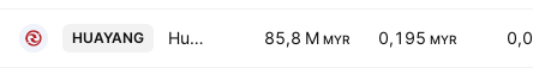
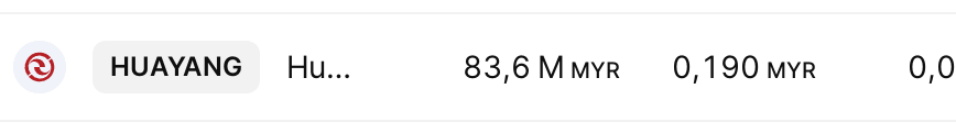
- 85,8 M MYR
+ 83,6 M MYR

- 0,195 MYR
+ 0,190 MYR
